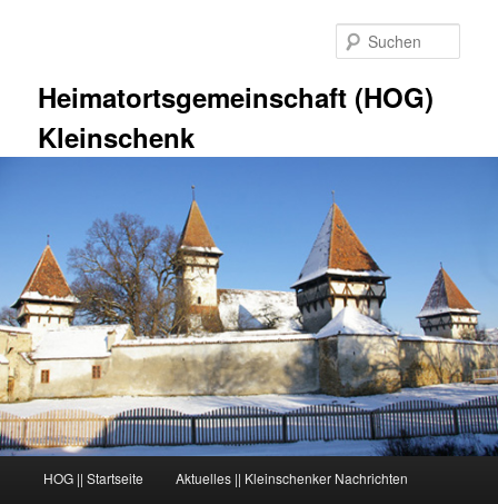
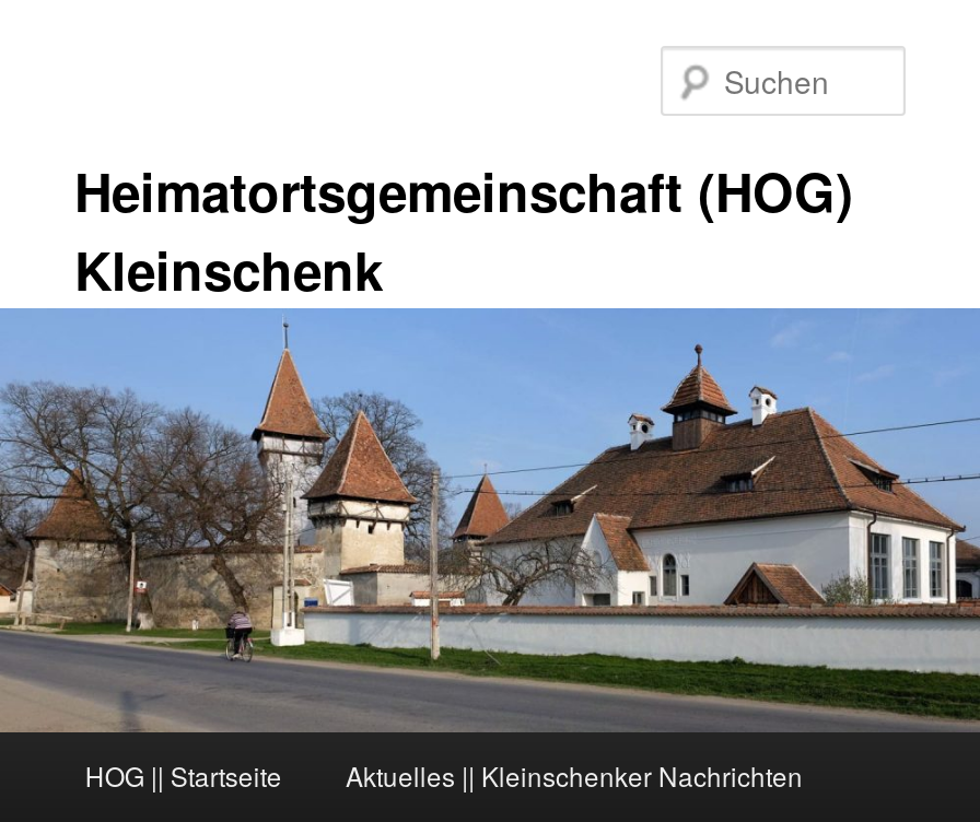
- [image]
+ [image]
